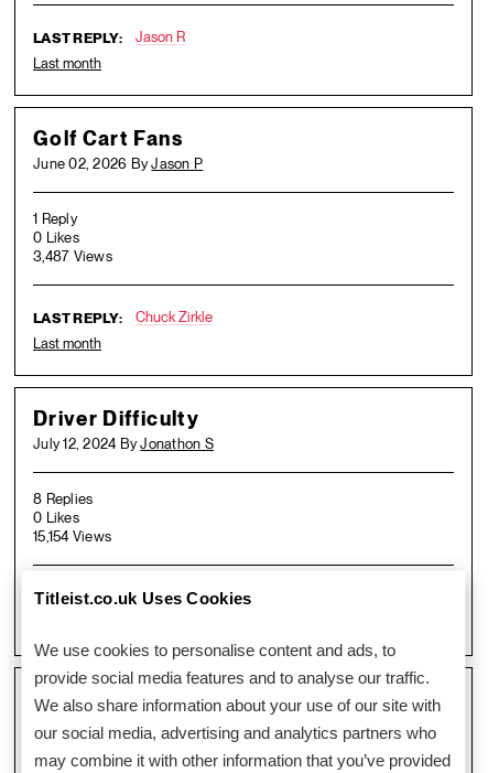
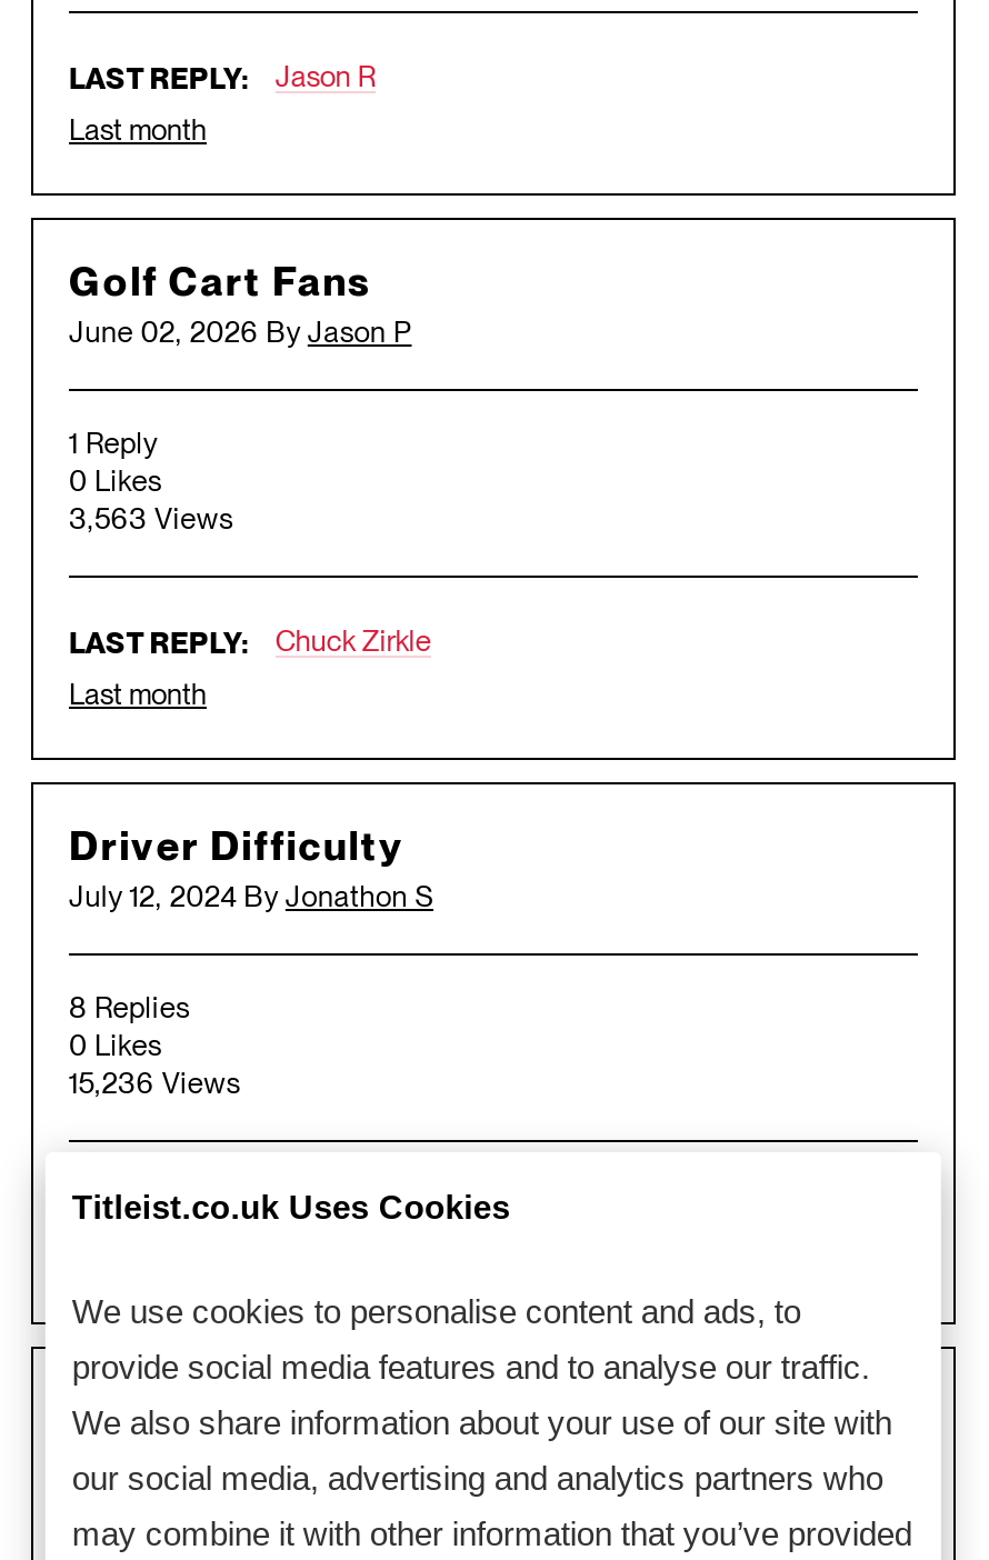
- 3,487 Views
+ 3,563 Views

- 15,154 Views
+ 15,236 Views
